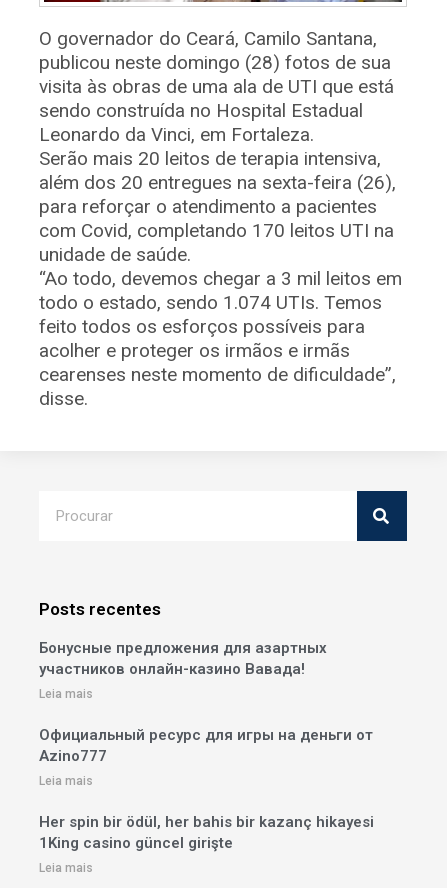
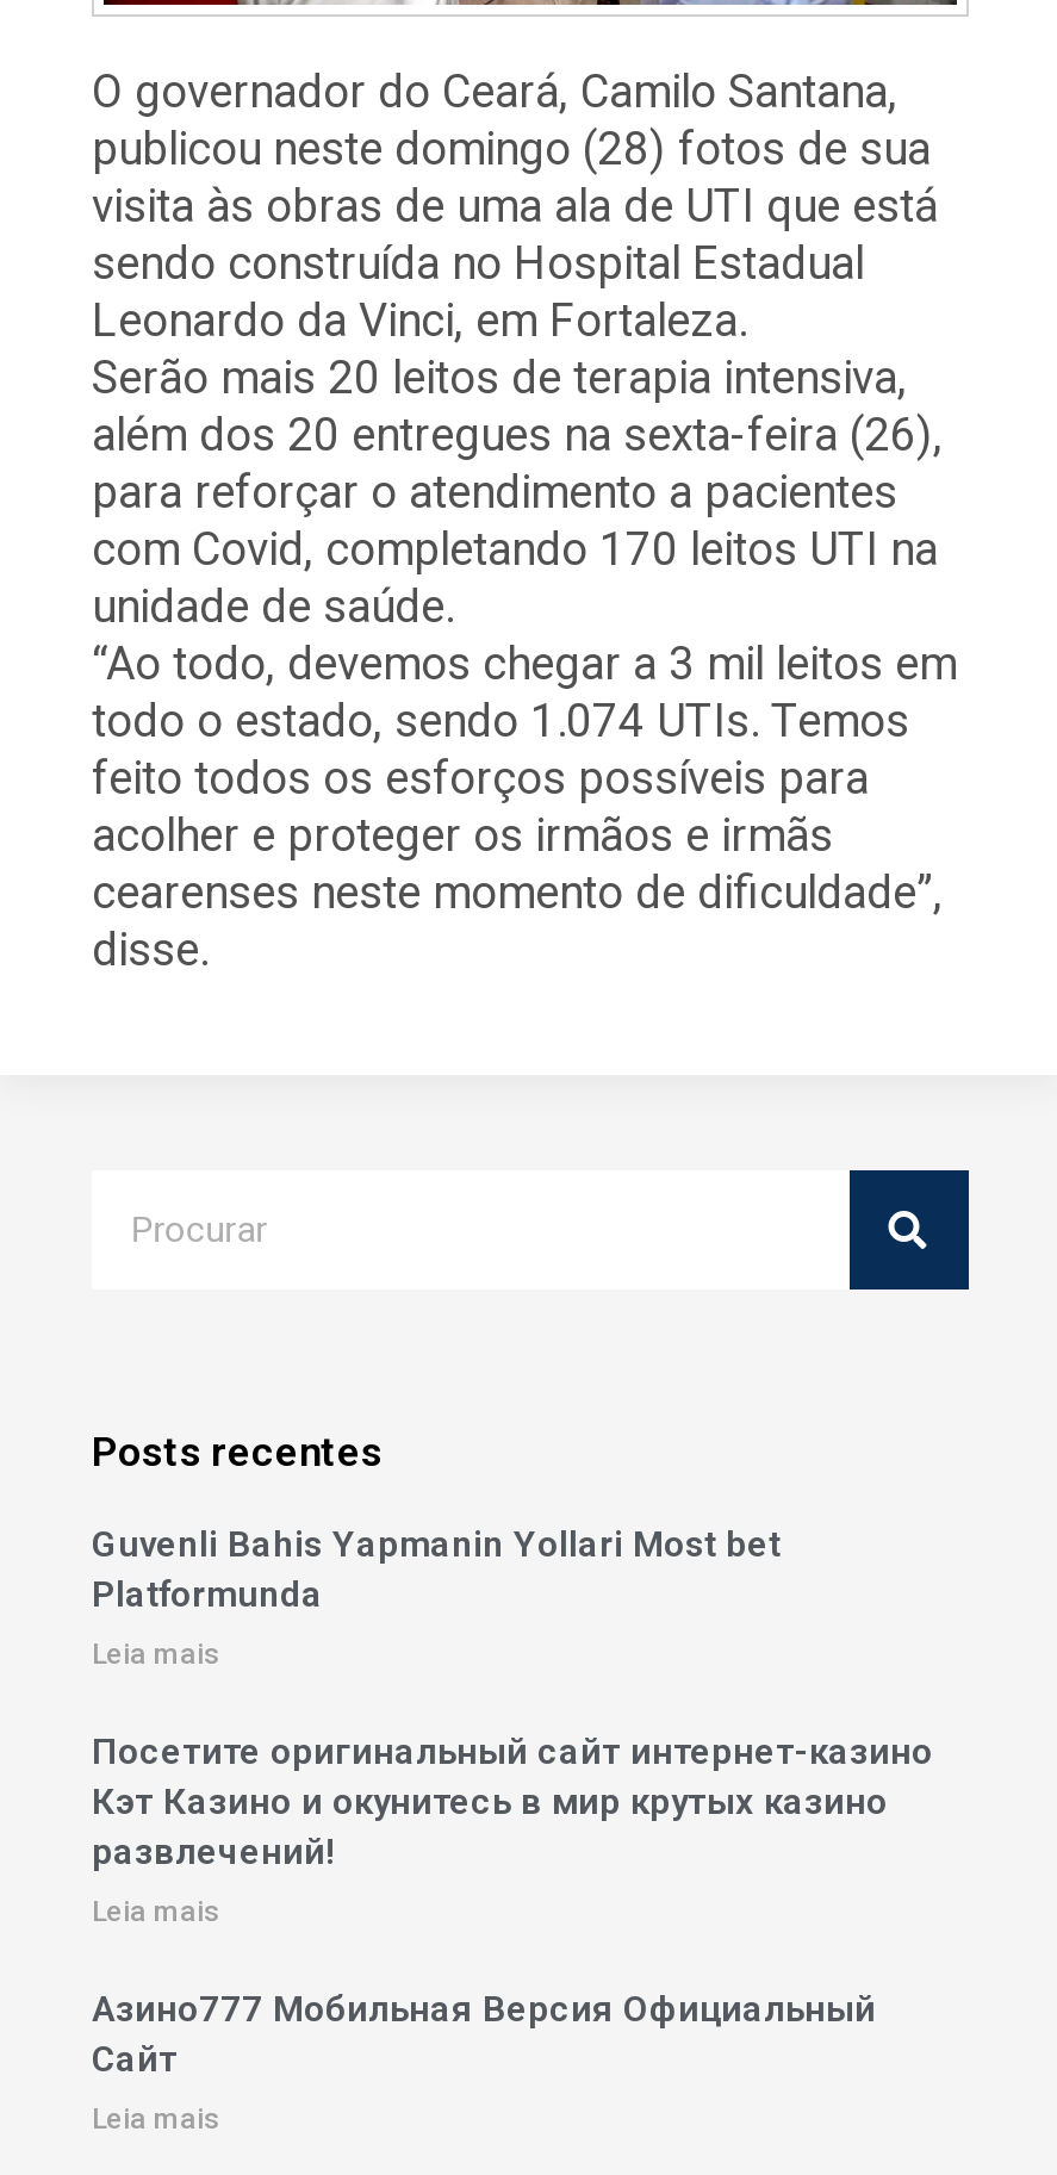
- Бонусные предложения для азартных
- участников онлайн-казино Вавада!
+ Guvenli Bahis Yapmanin Yollari Most bet
+ Platformunda

- Официальный ресурс для игры на деньги от
- Azino777
+ Посетите оригинальный сайт интернет-казино
+ Кэт Казино и окунитесь в мир крутых казино
+ развлечений!

- Her spin bir ödül, her bahis bir kazanç hikayesi
- 1King casino güncel girişte
+ Азино777 Мобильная Версия Официальный
+ Сайт
